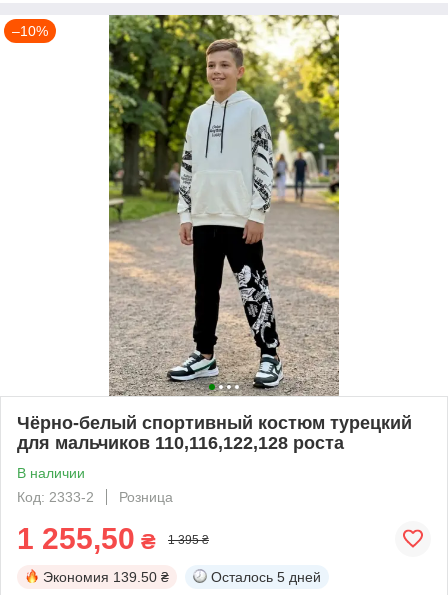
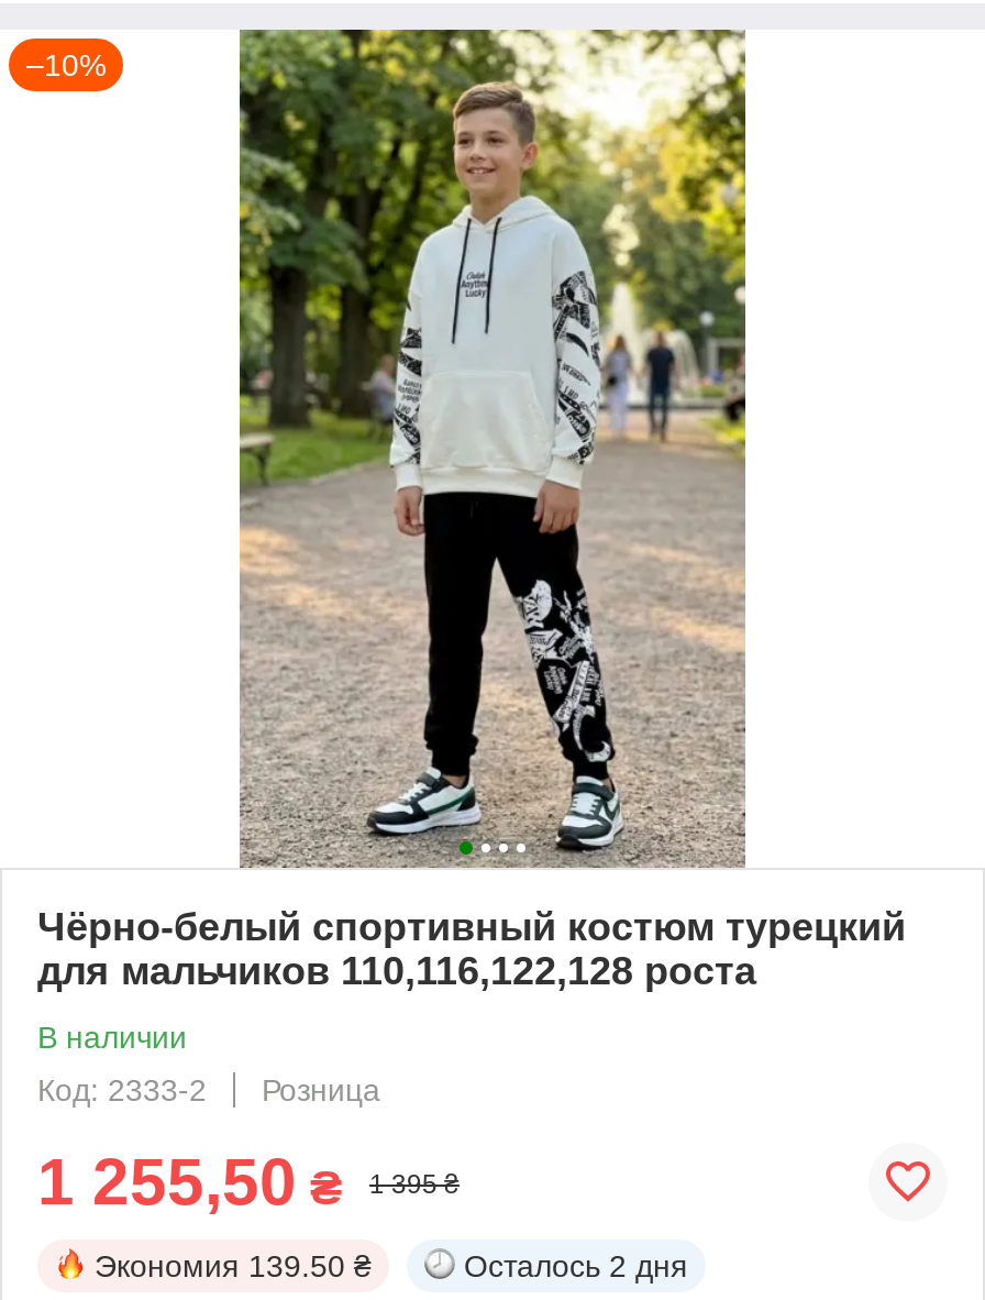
- Осталось 5 дней
+ Осталось 2 дня
